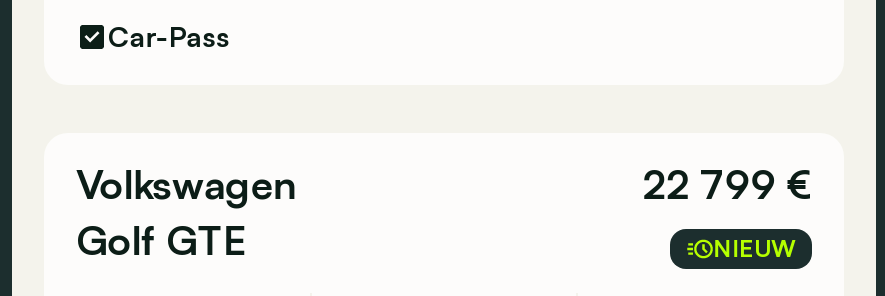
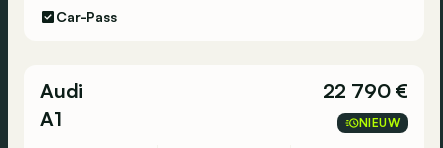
- Volkswagen
- Golf GTE
+ Audi
+ A1

- 22 799 €
+ 22 790 €
